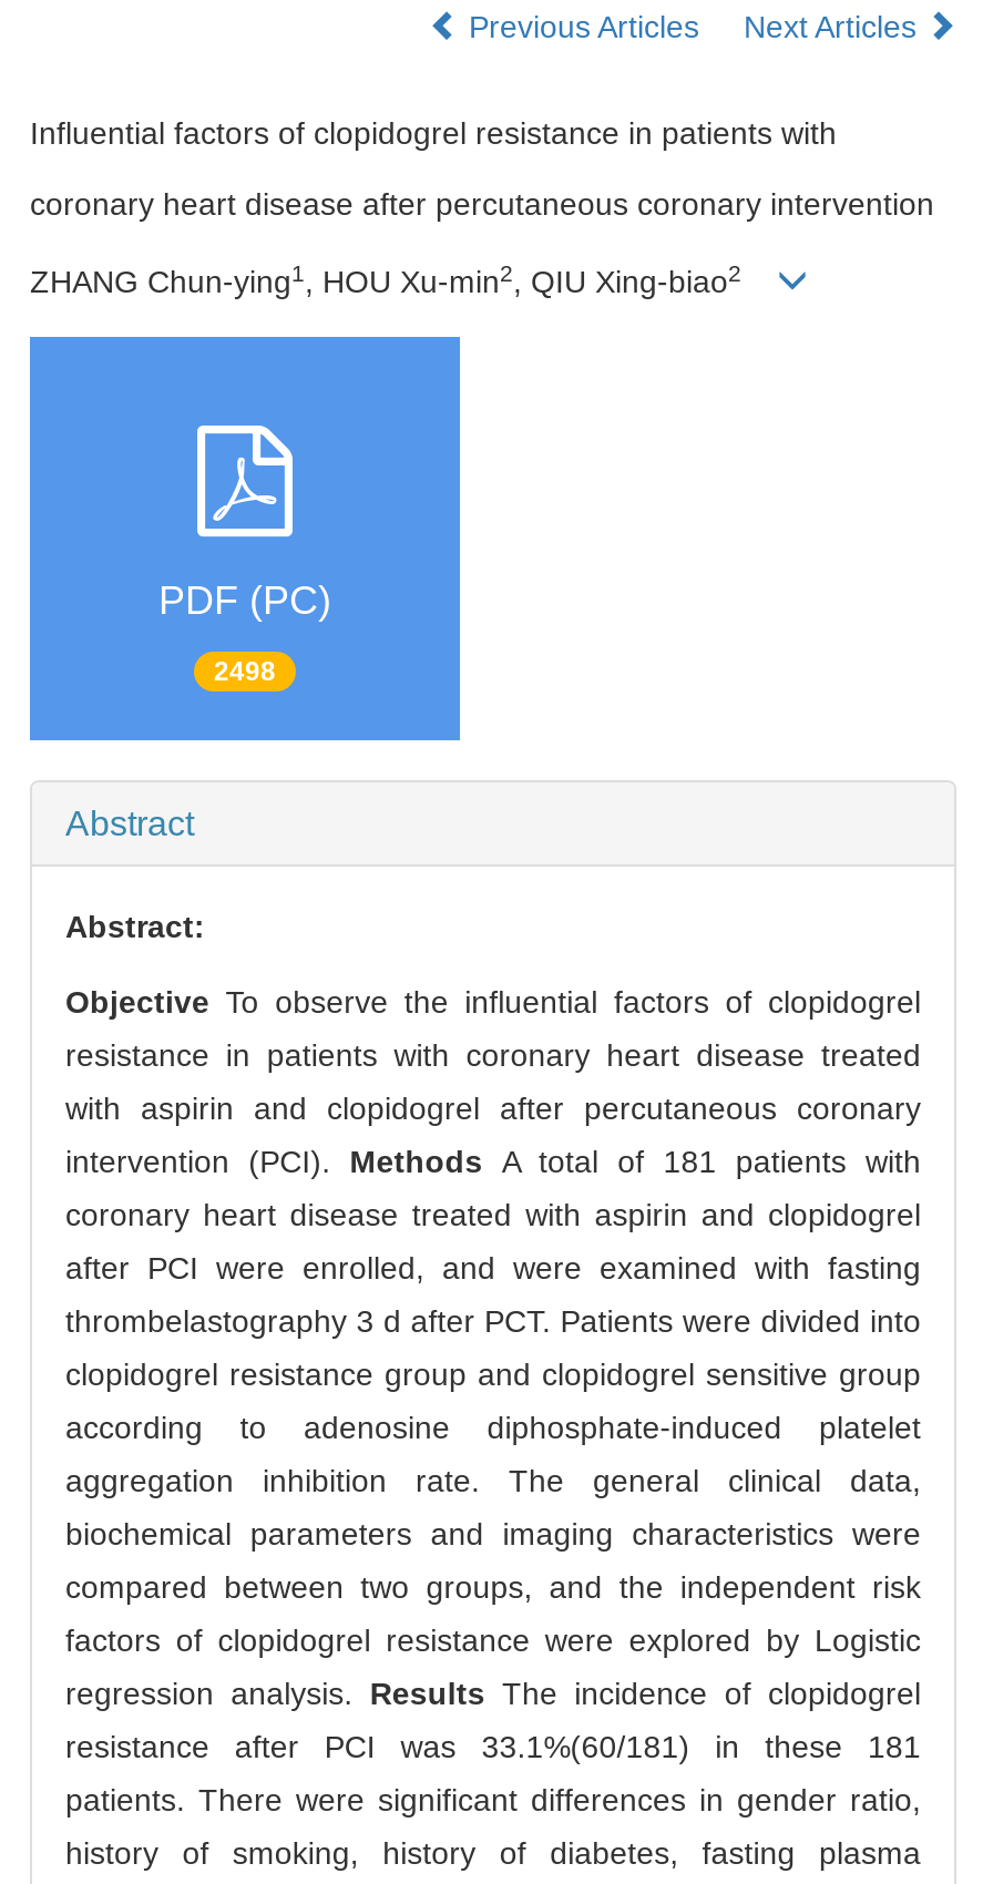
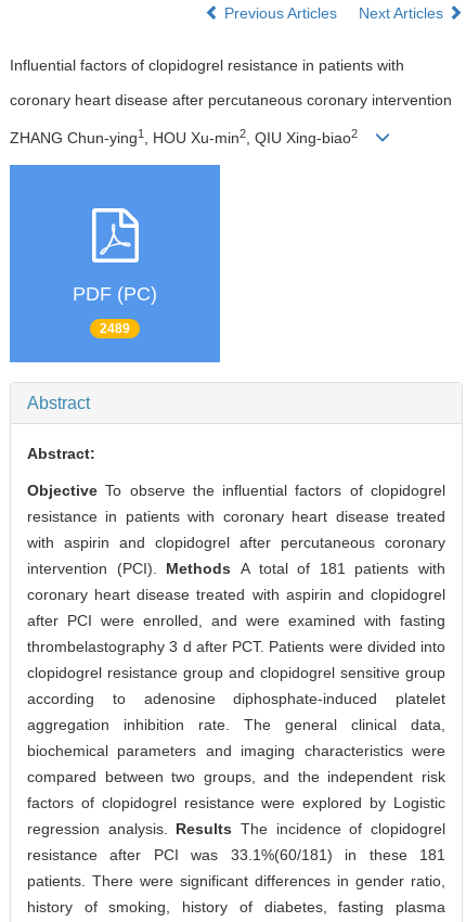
- 2498
+ 2489
